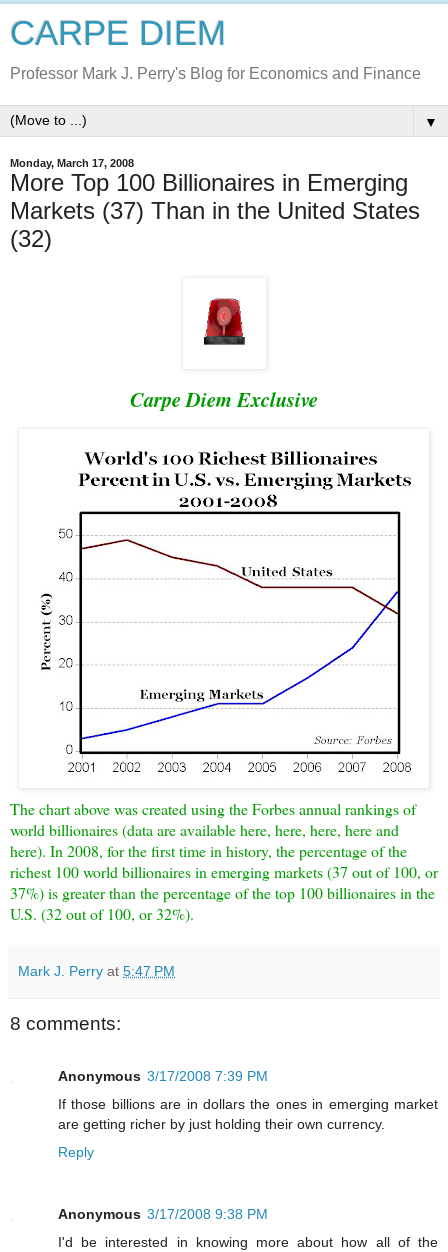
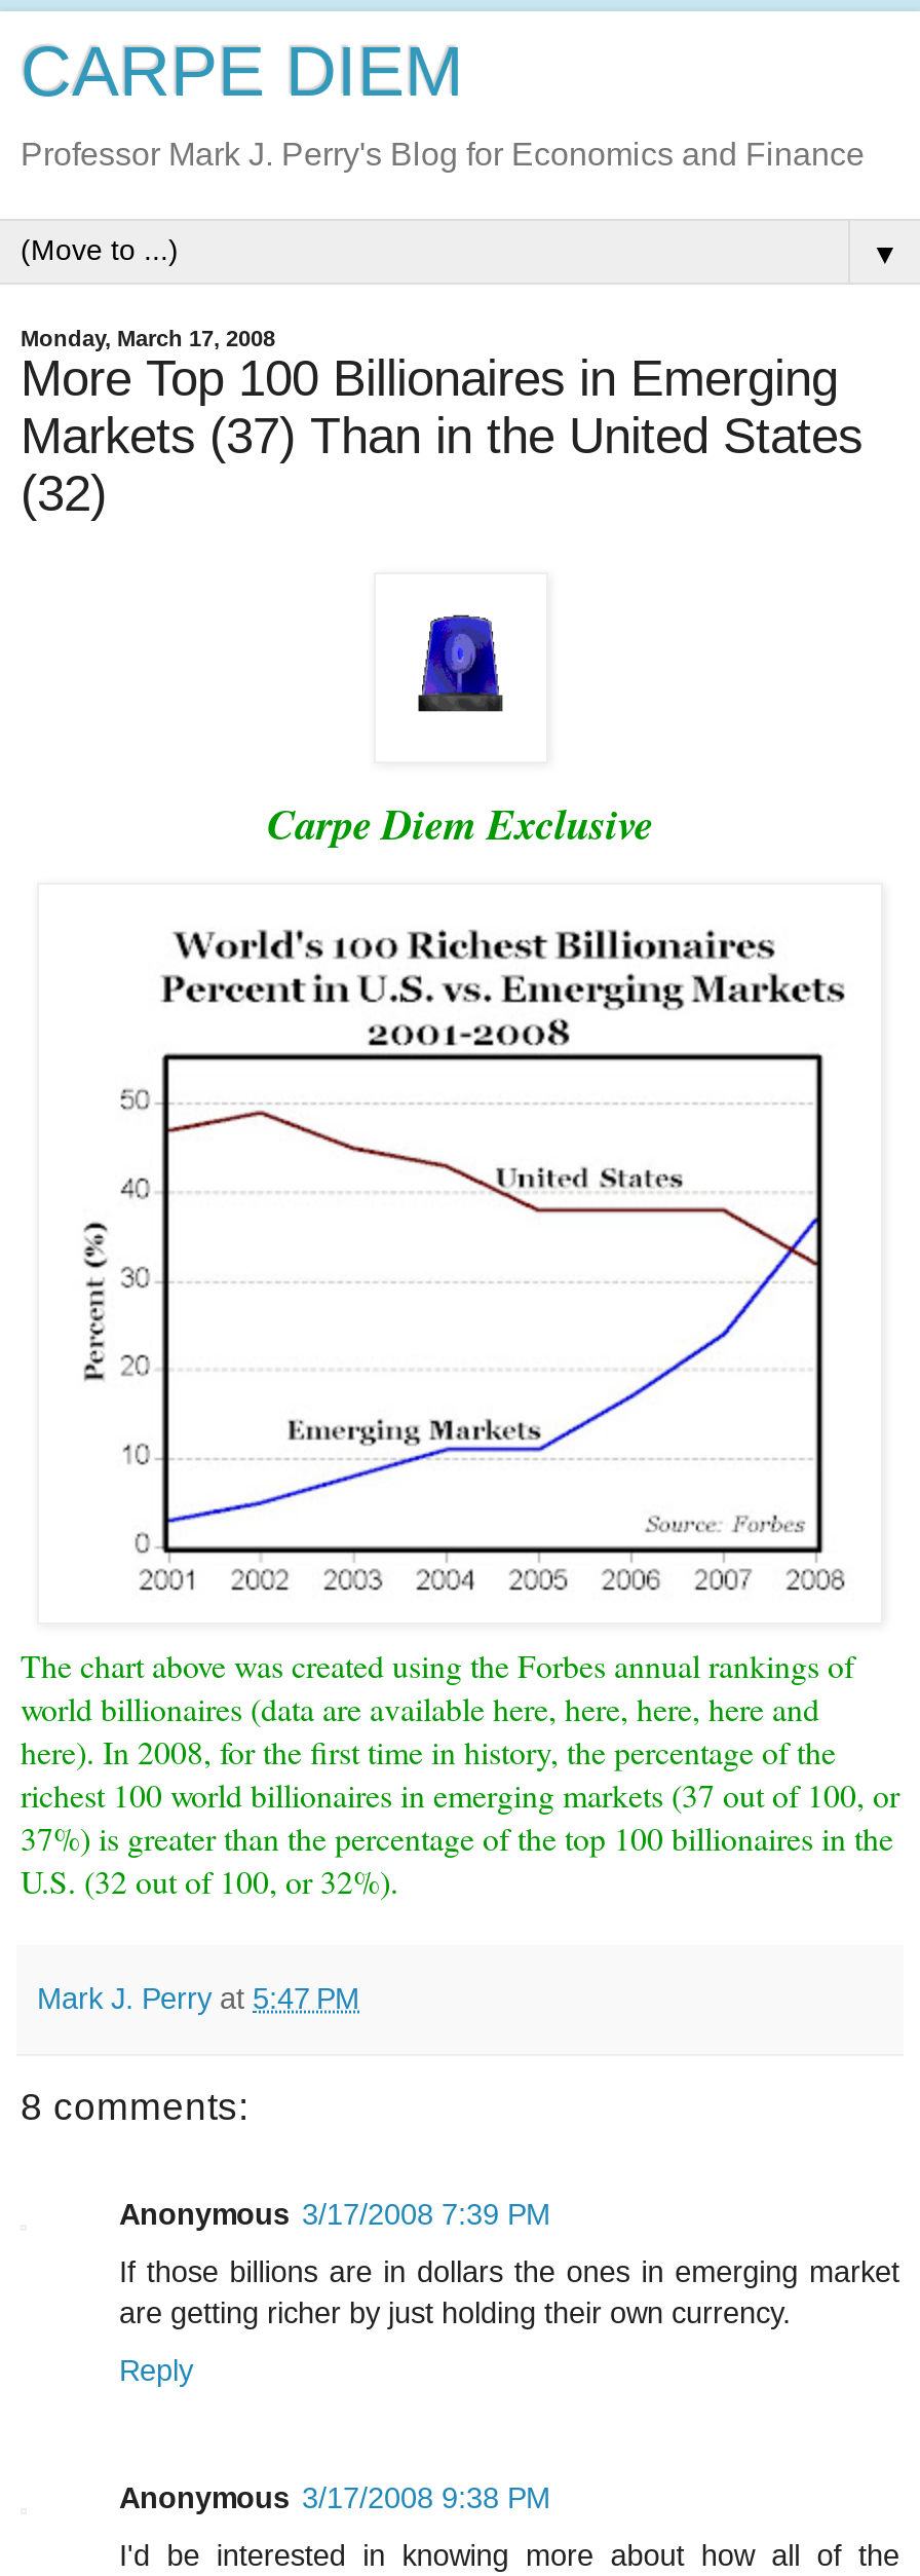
- [image]
+ [image]
